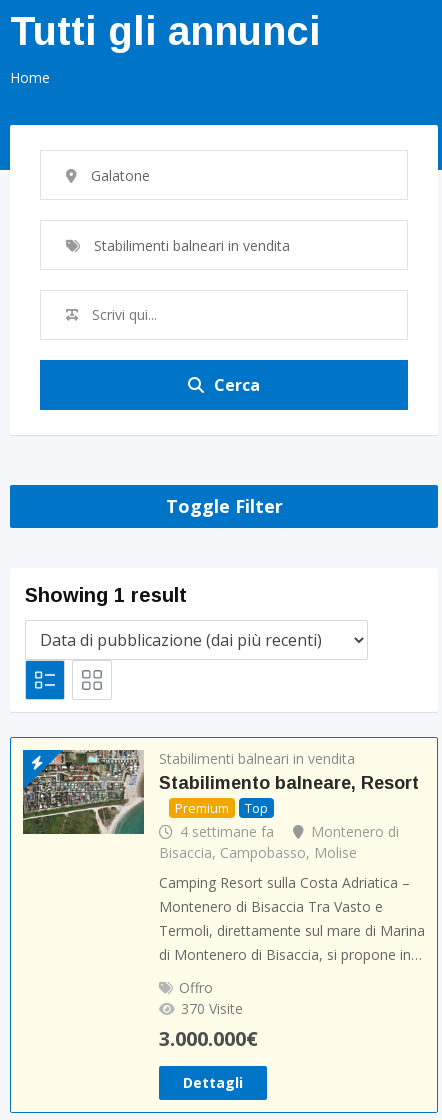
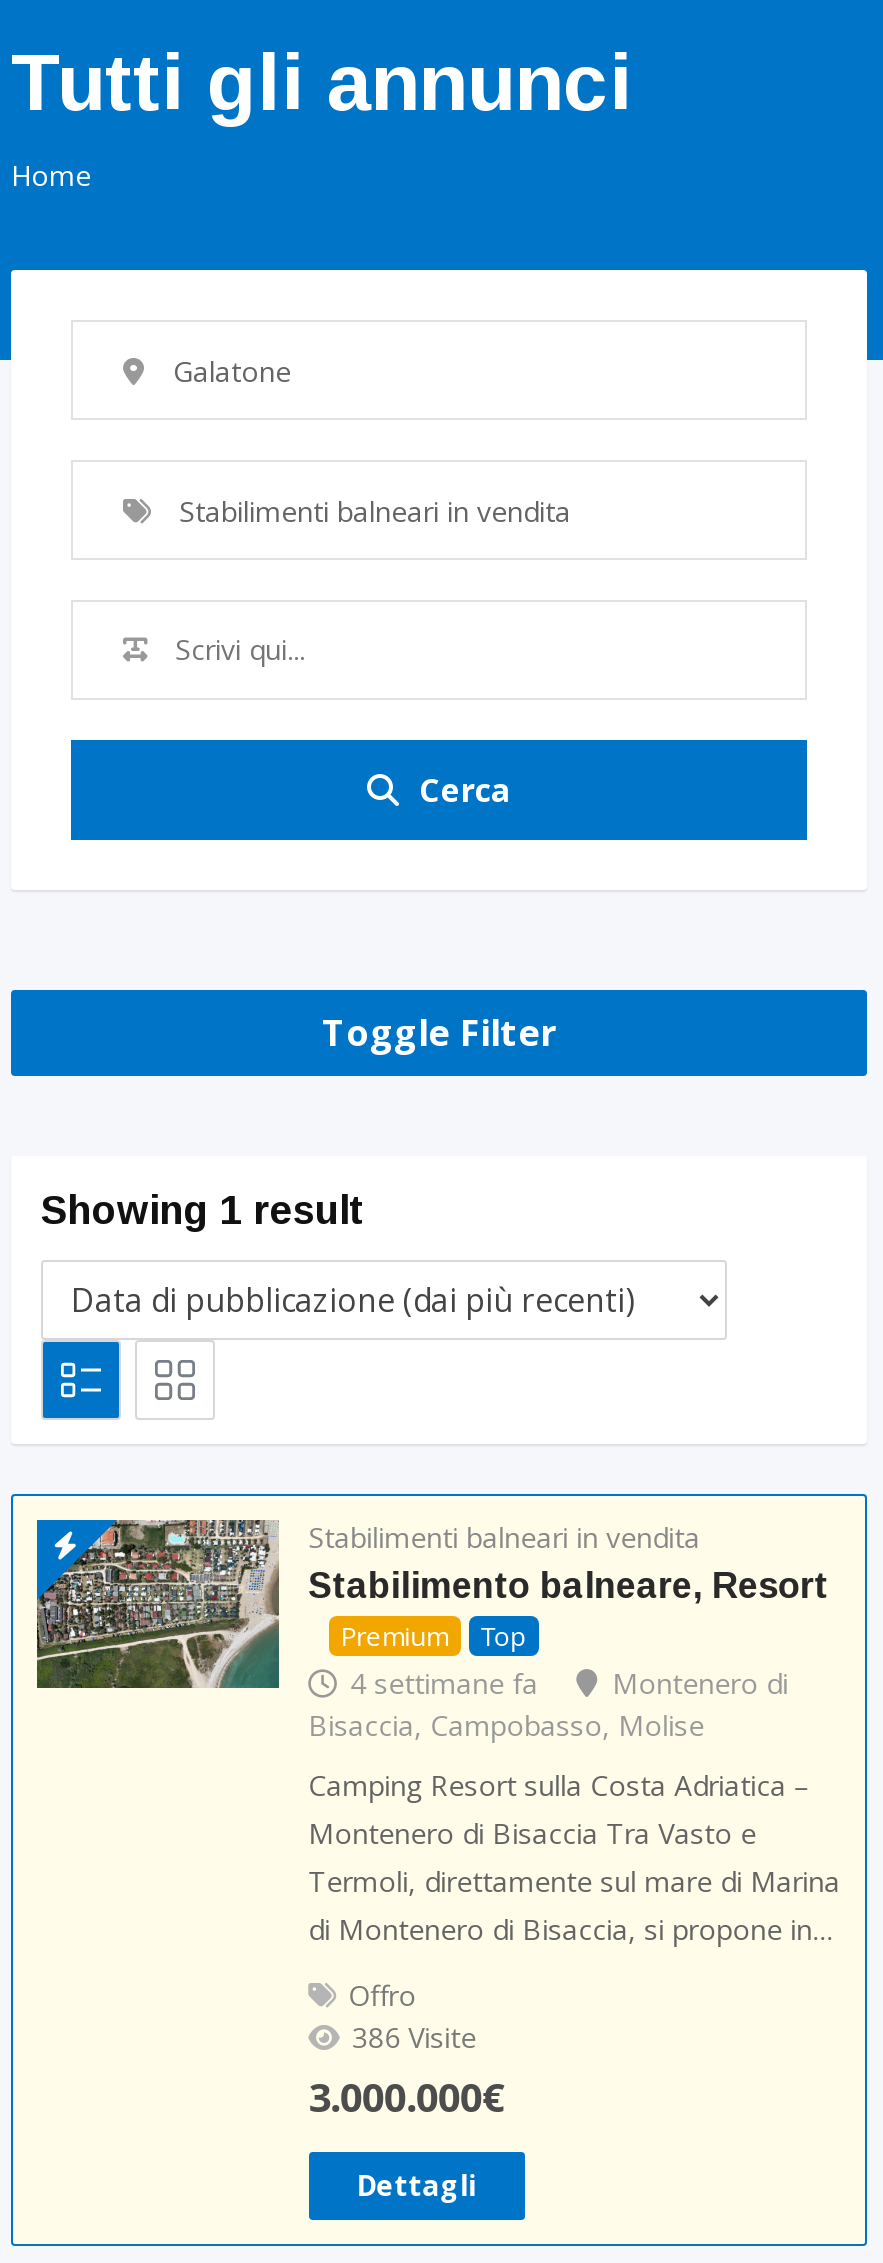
- 370 Visite
+ 386 Visite
